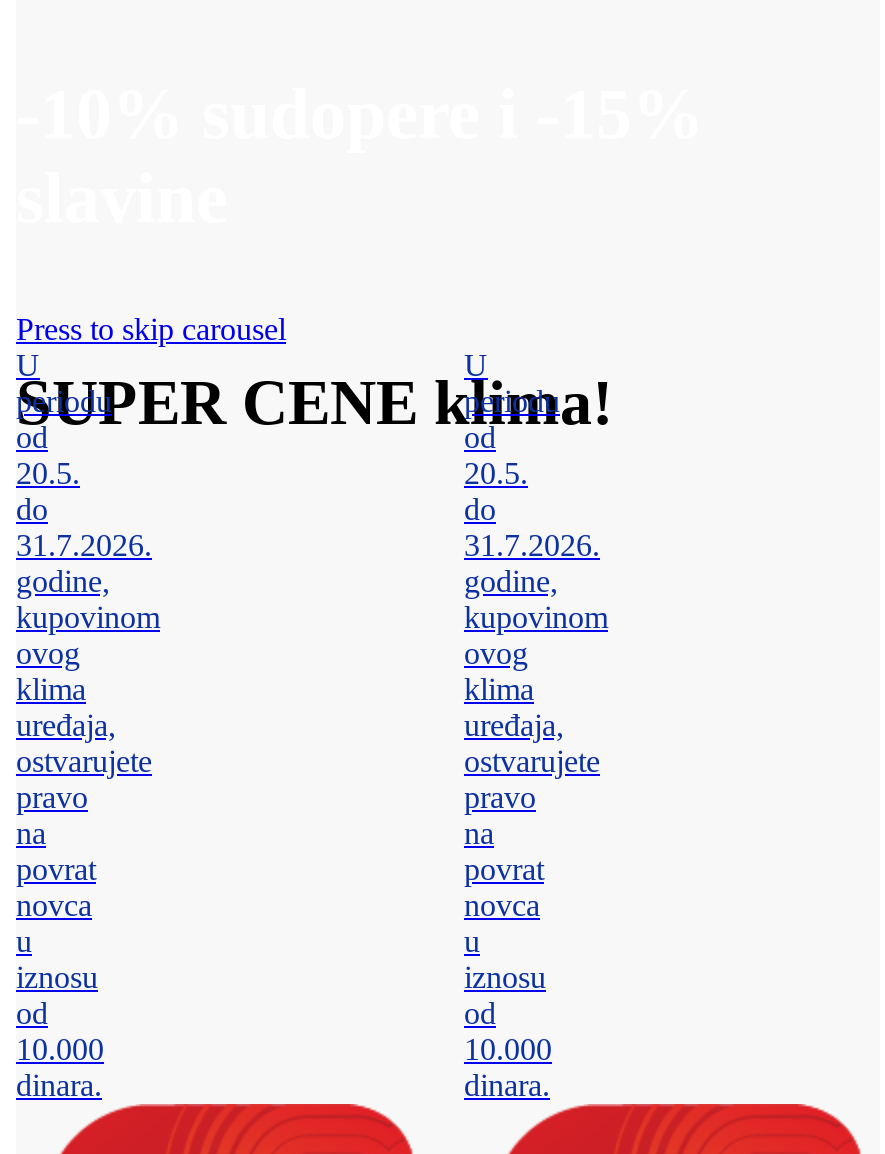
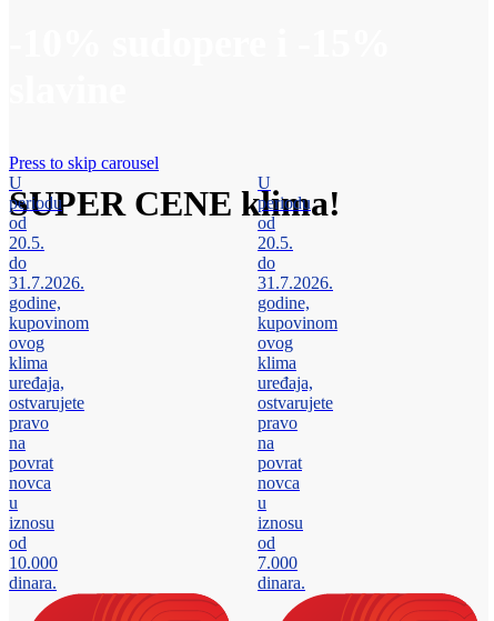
- 10.000
+ 7.000
